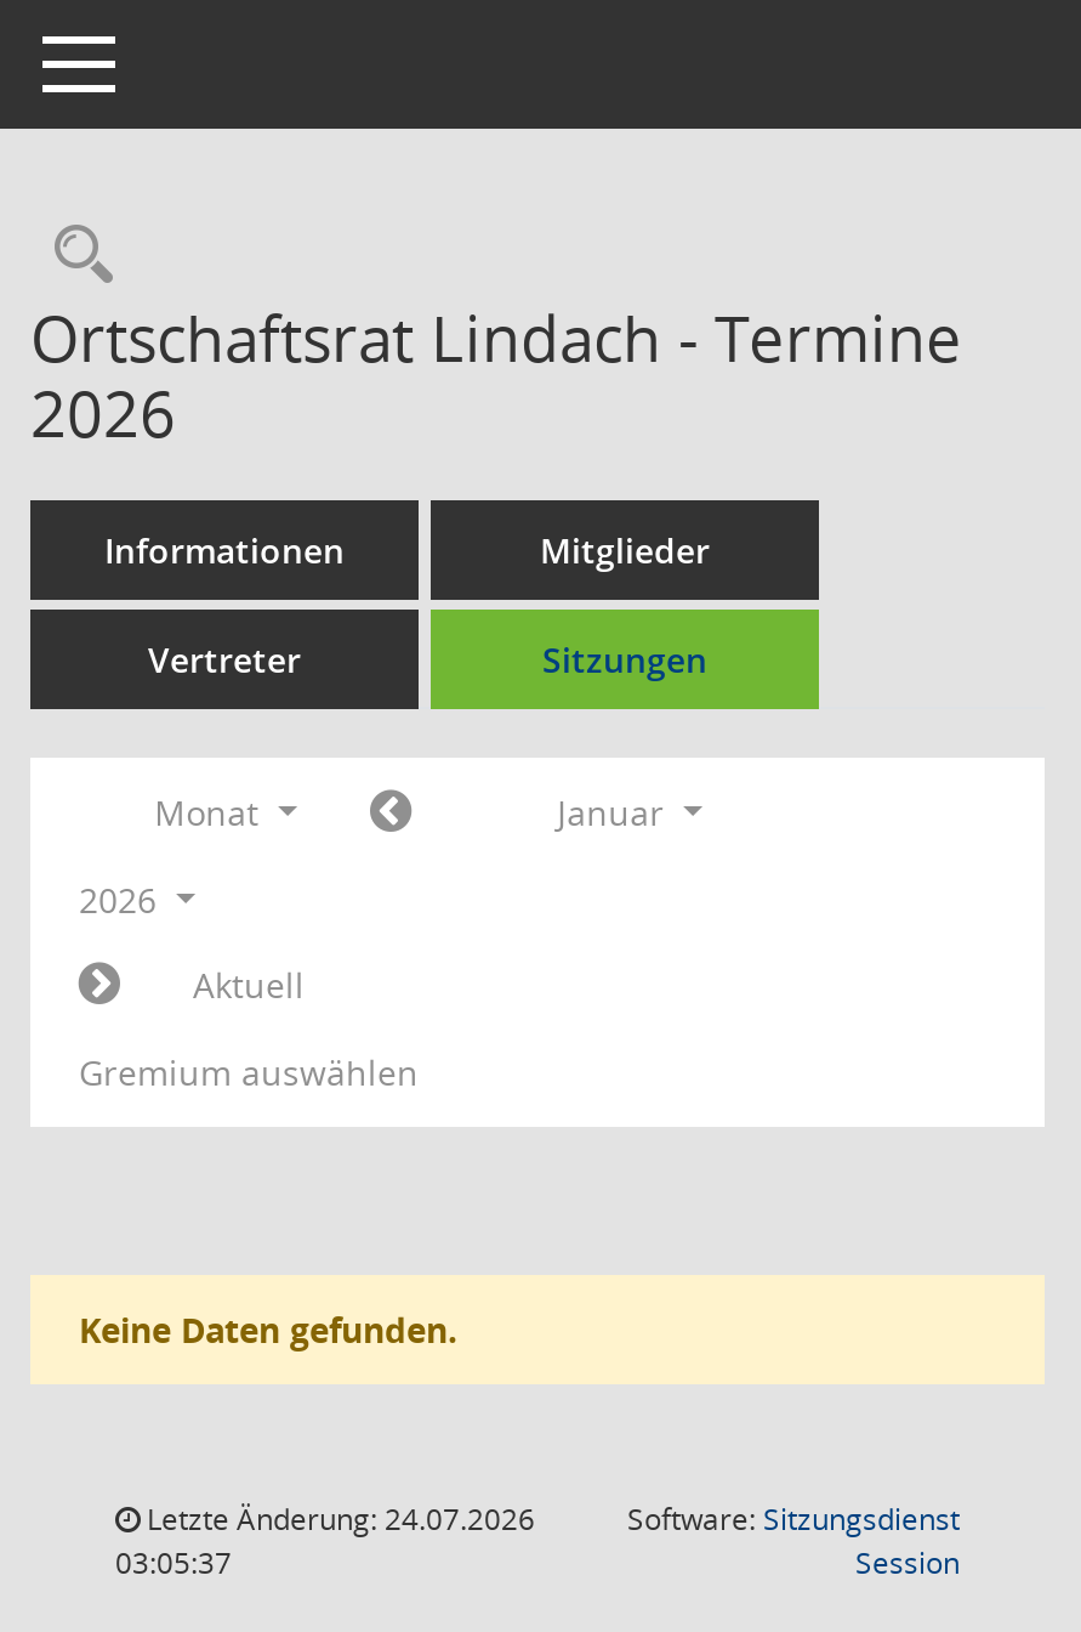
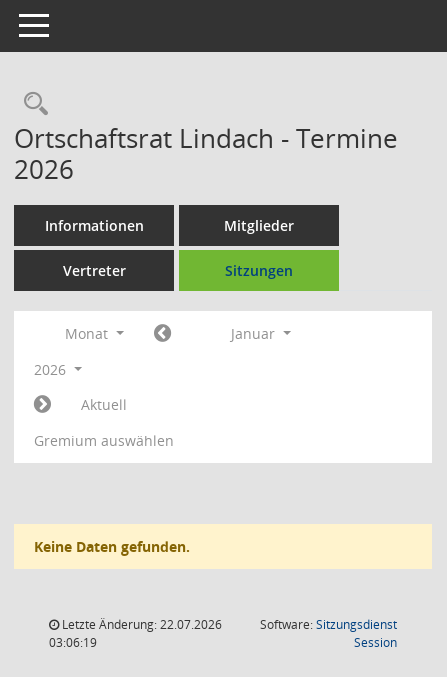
- Letzte Änderung: 24.07.2026
+ Letzte Änderung: 22.07.2026

- 03:05:37
+ 03:06:19
